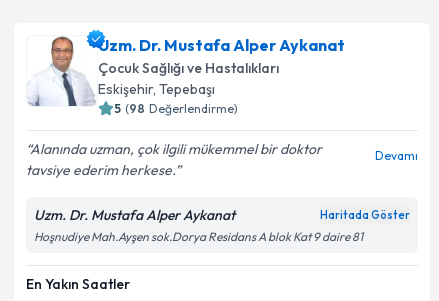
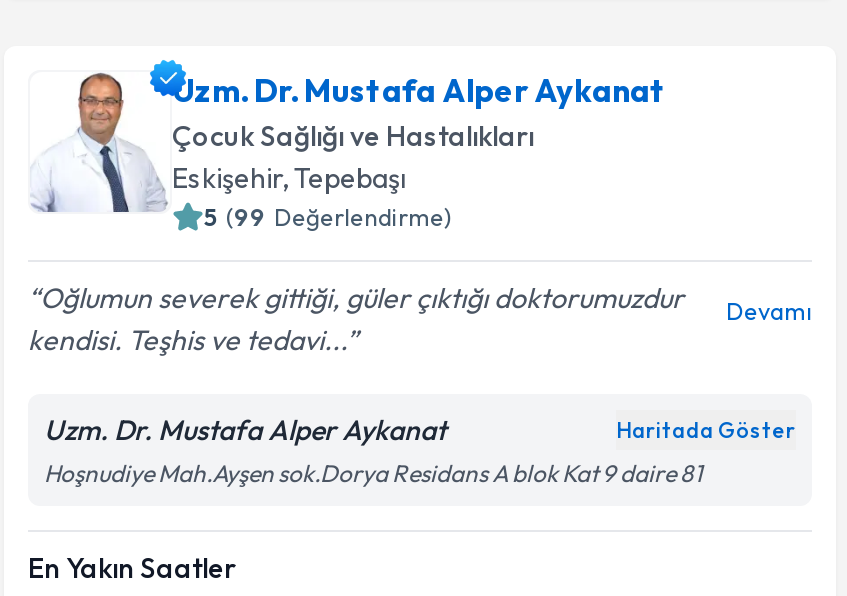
- 5 (98 Değerlendirme)
+ 5 (99 Değerlendirme)

- Alanında uzman, çok ilgili mükemmel bir doktor
- tavsiye ederim herkese.
+ Oğlumun severek gittiği, güler çıktığı doktorumuzdur
+ kendisi. Teşhis ve tedavi...
